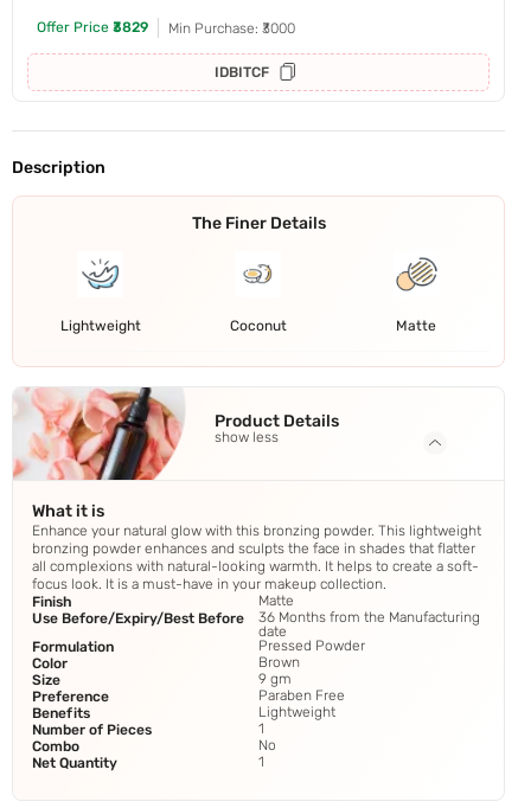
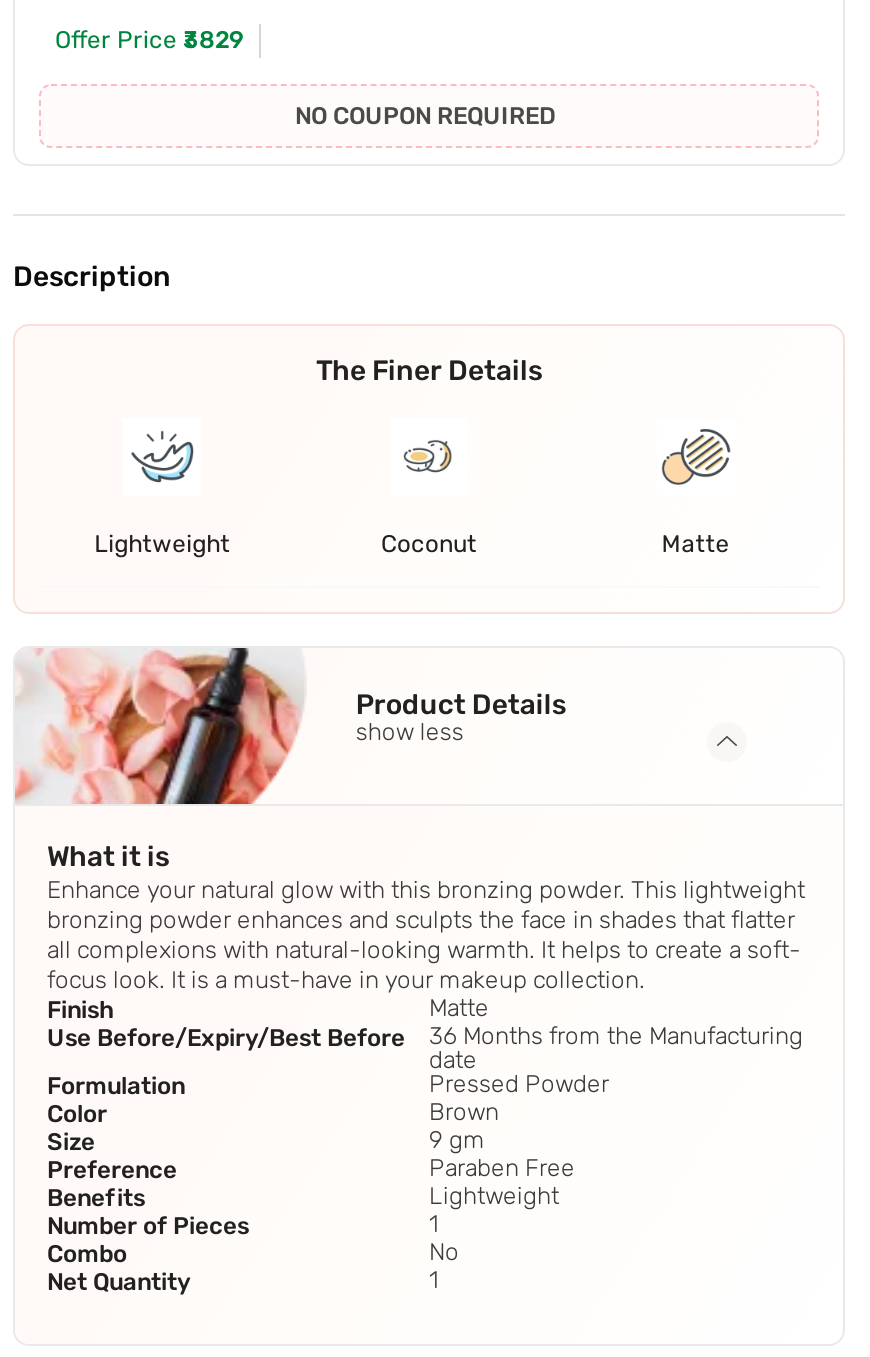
- Min Purchase: ₹3000
- IDBITCF
+ NO COUPON REQUIRED
